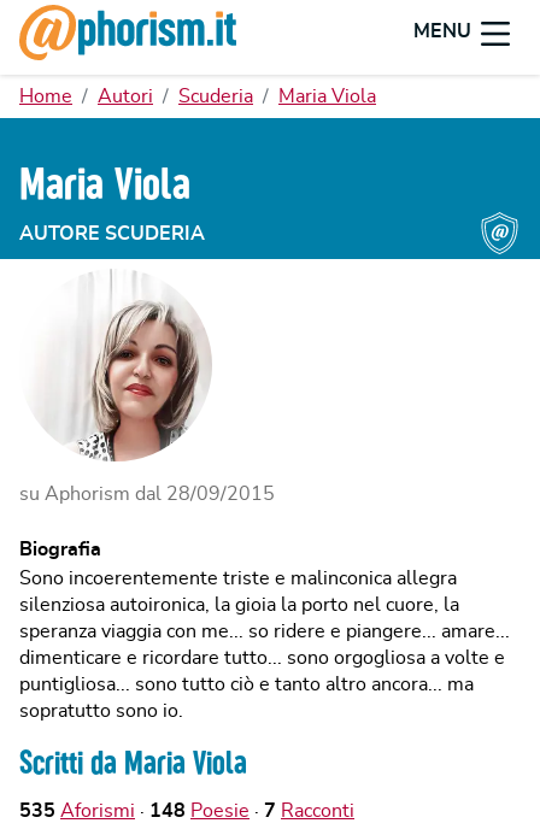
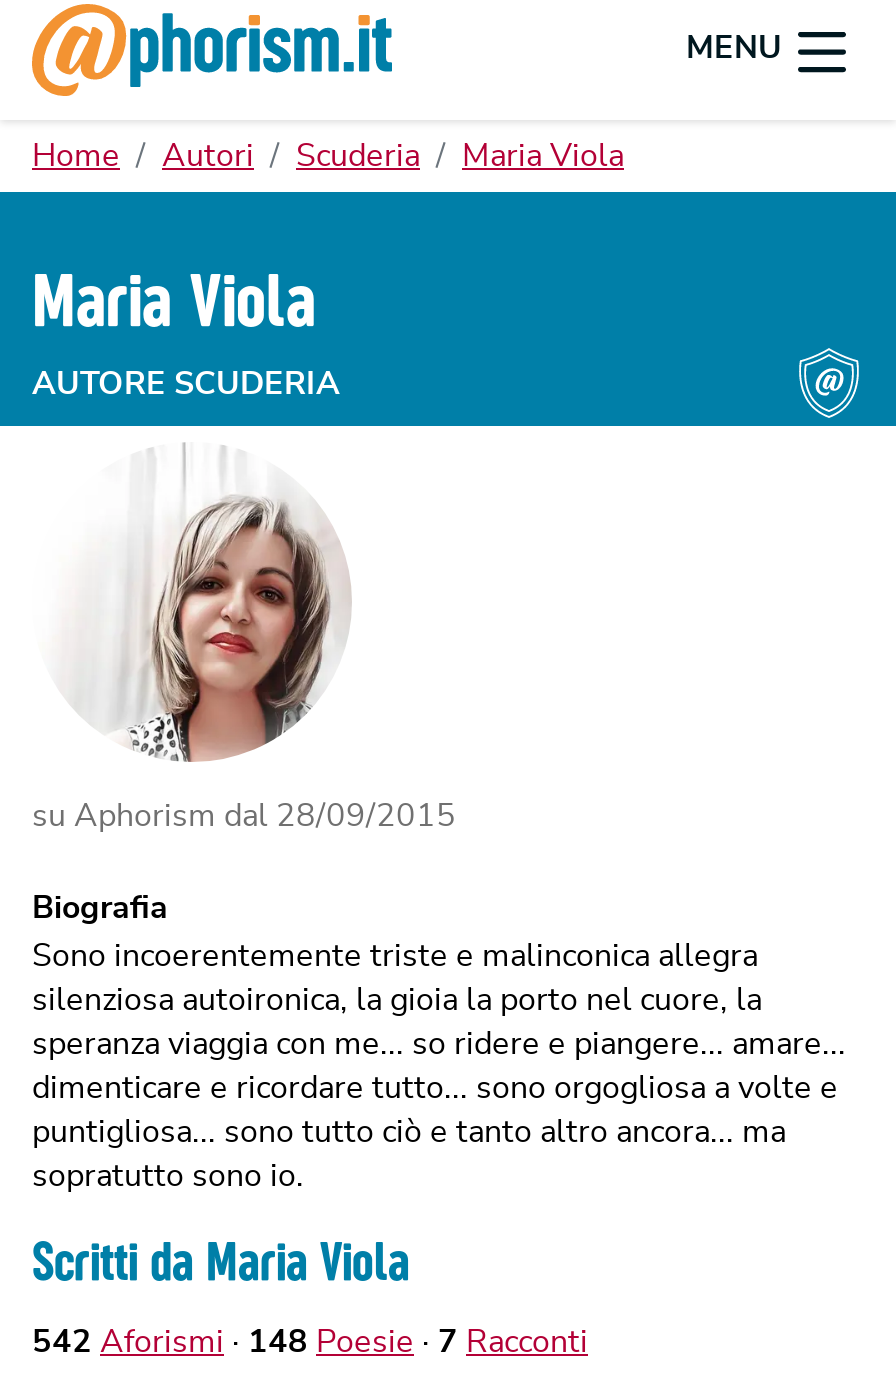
- 535 Aforismi 148 Poesie 7 Racconti
+ 542 Aforismi 148 Poesie 7 Racconti
